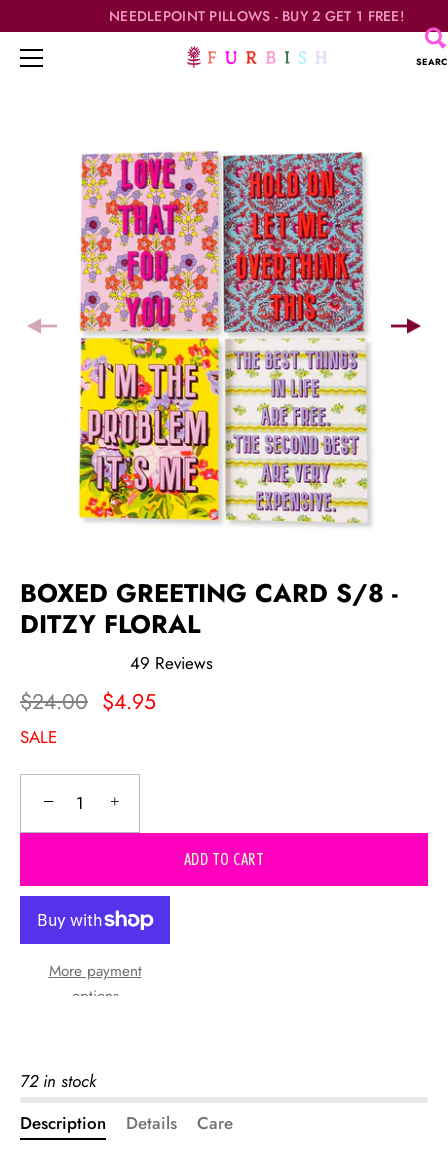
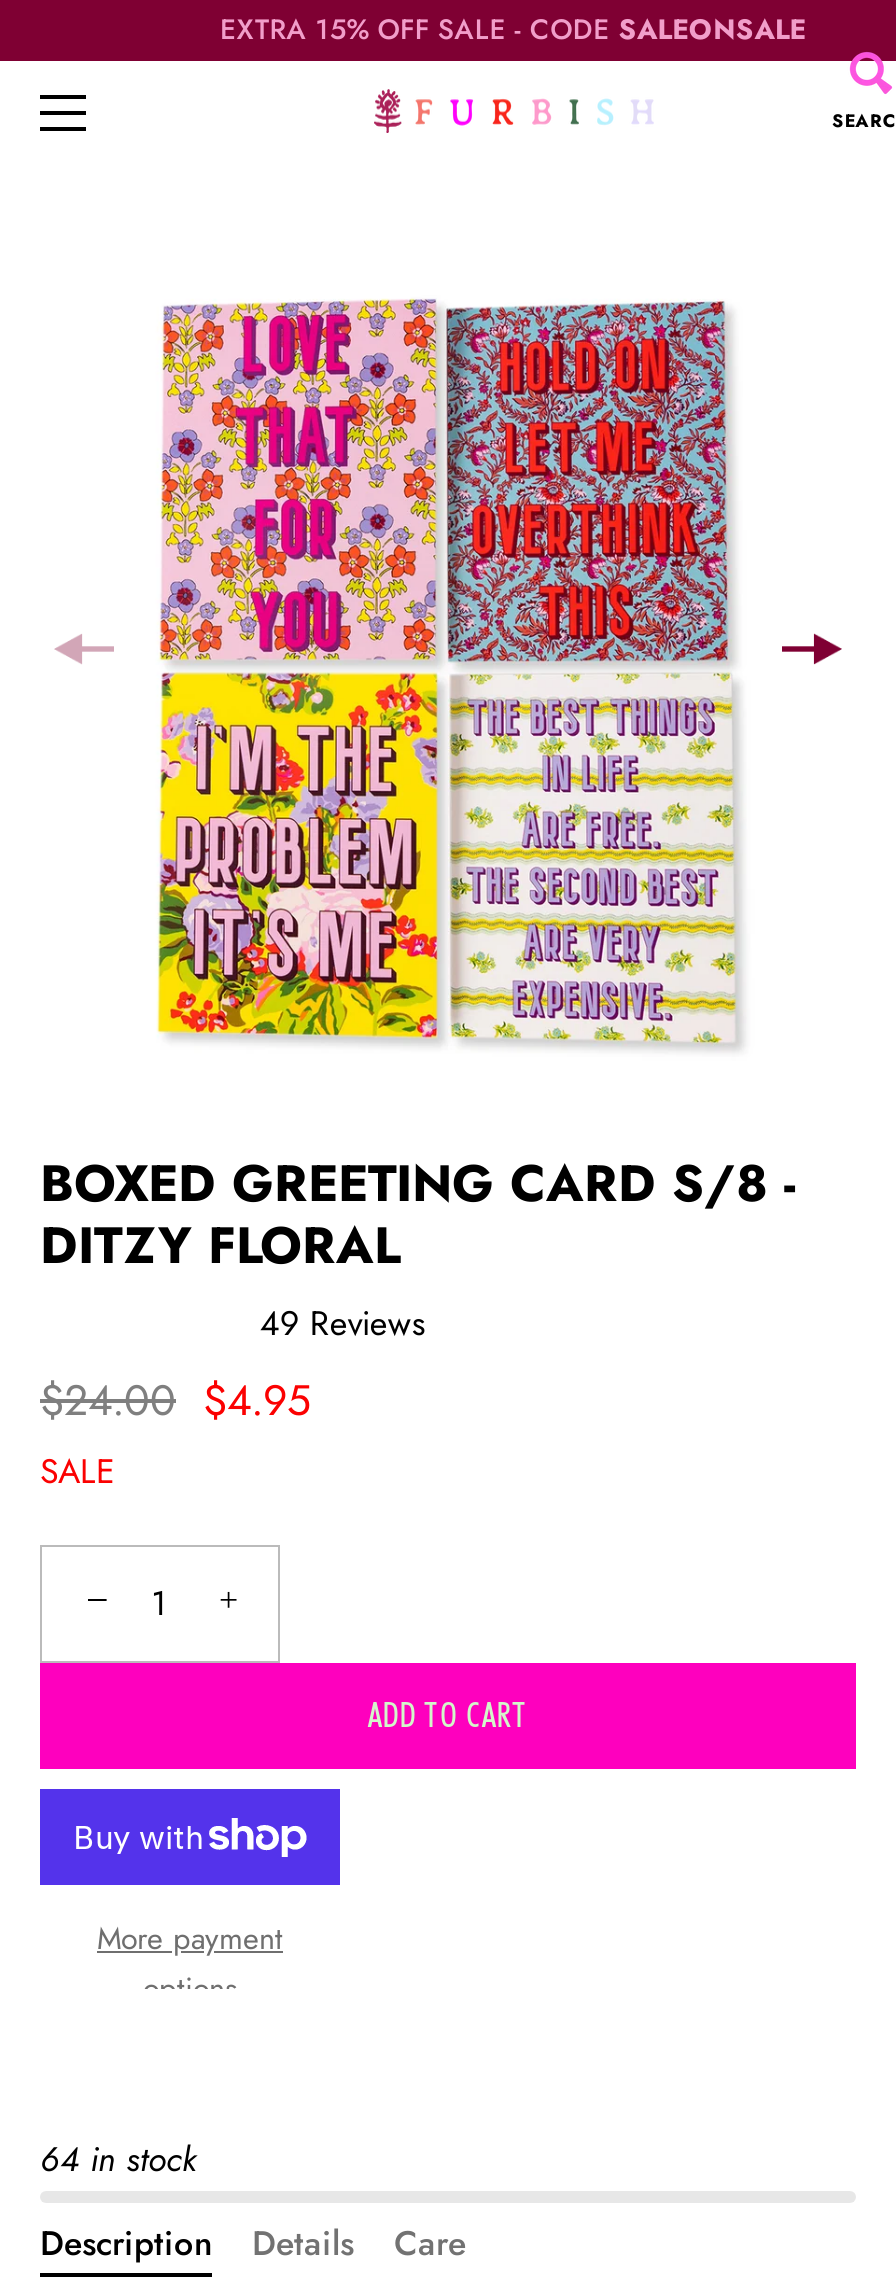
- NEEDLEPOINT PILLOWS - BUY 2 GET 1 FREE!
+ EXTRA 15% OFF SALE - CODE SALEONSALE

- 72 in stock
+ 64 in stock
